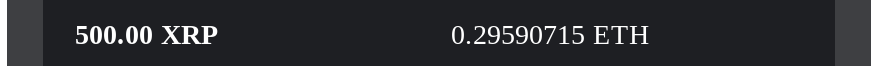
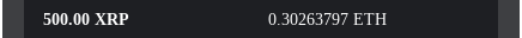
- 0.29590715 ETH
+ 0.30263797 ETH
